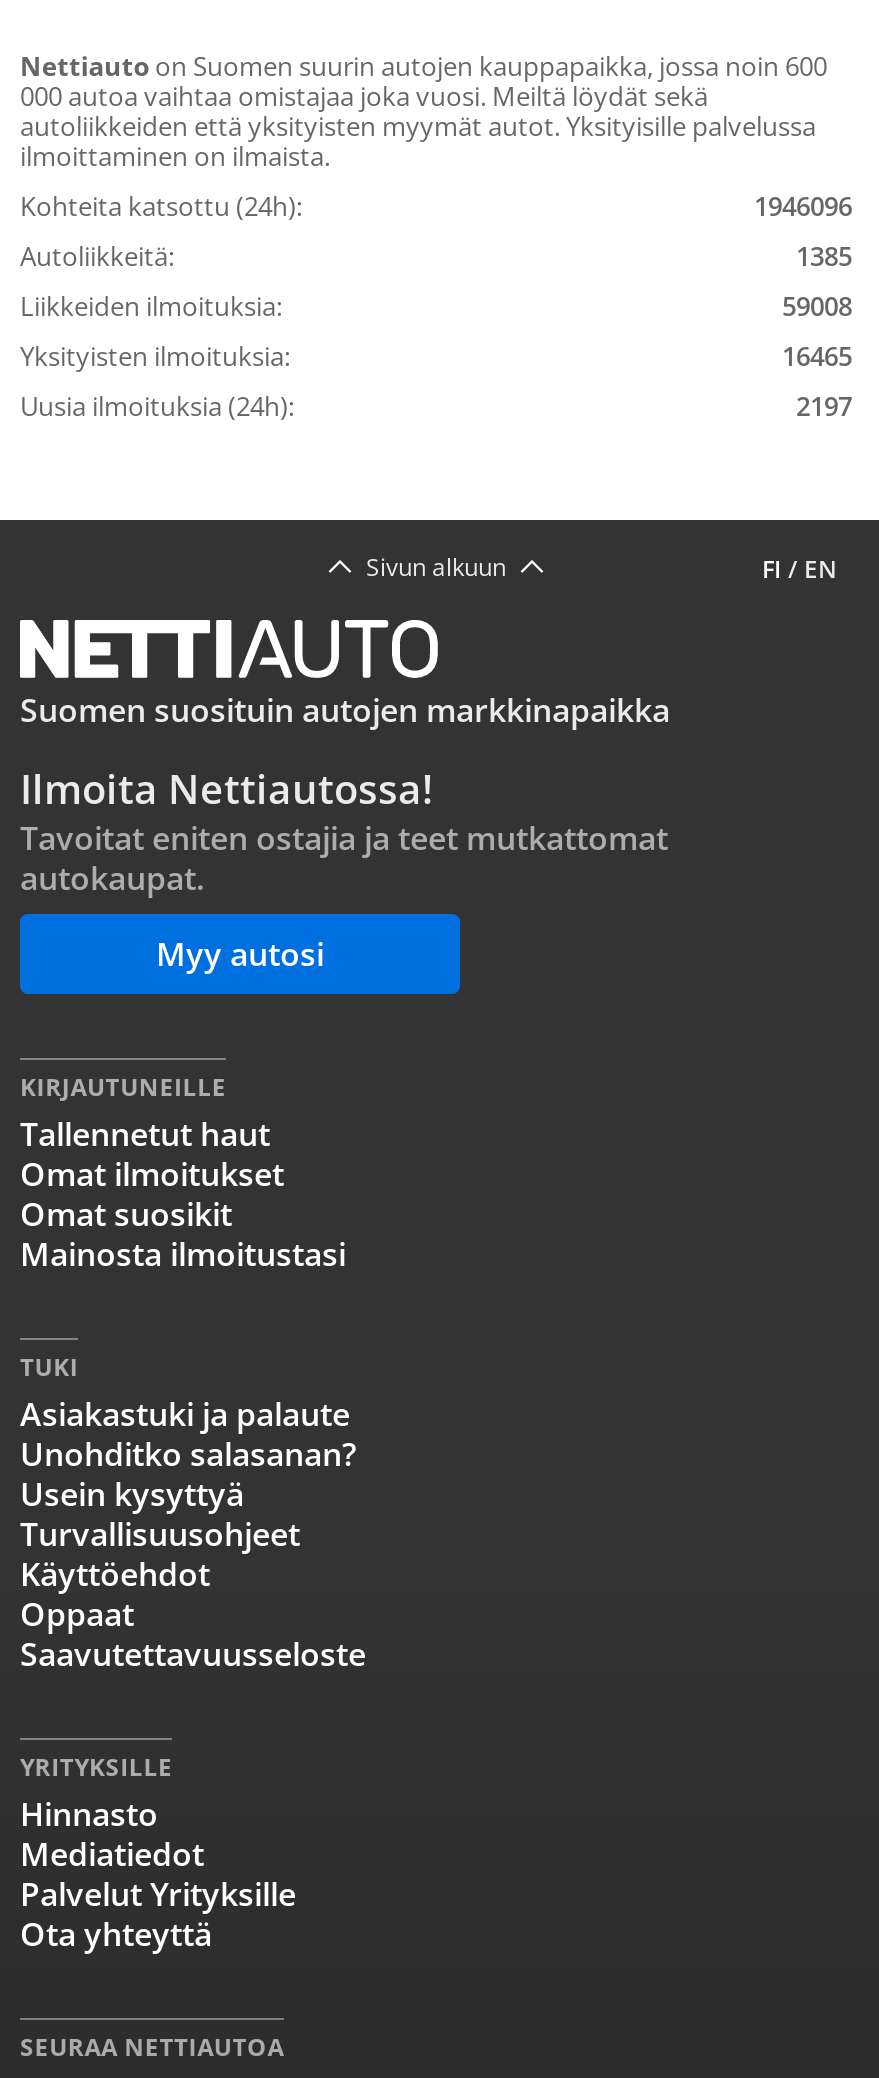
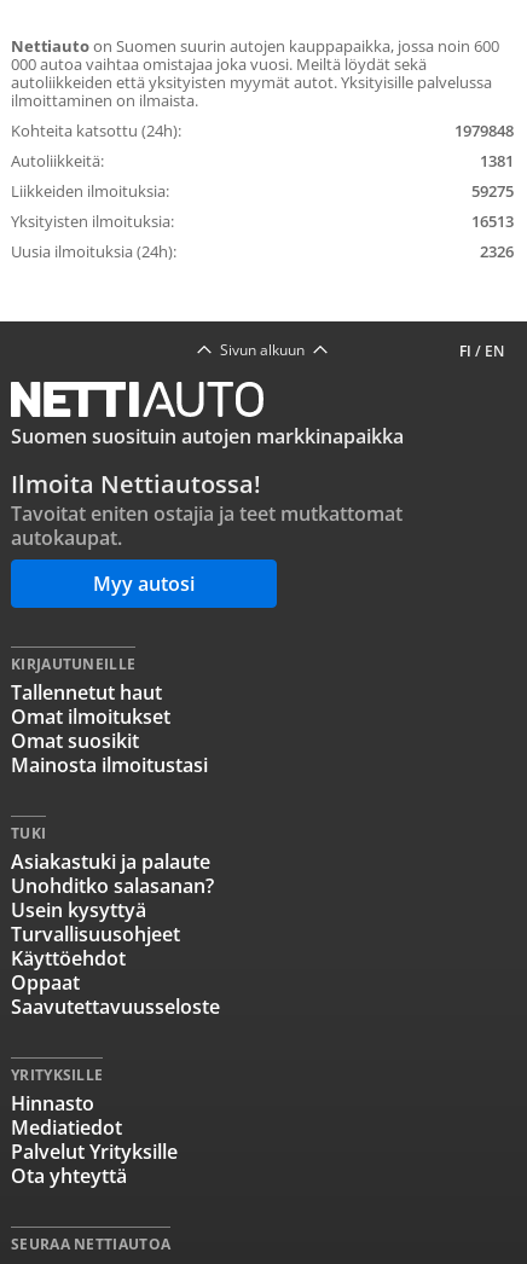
- 1946096
+ 1979848

- 1385
+ 1381

- 59008
+ 59275

- 16465
+ 16513

- 2197
+ 2326
